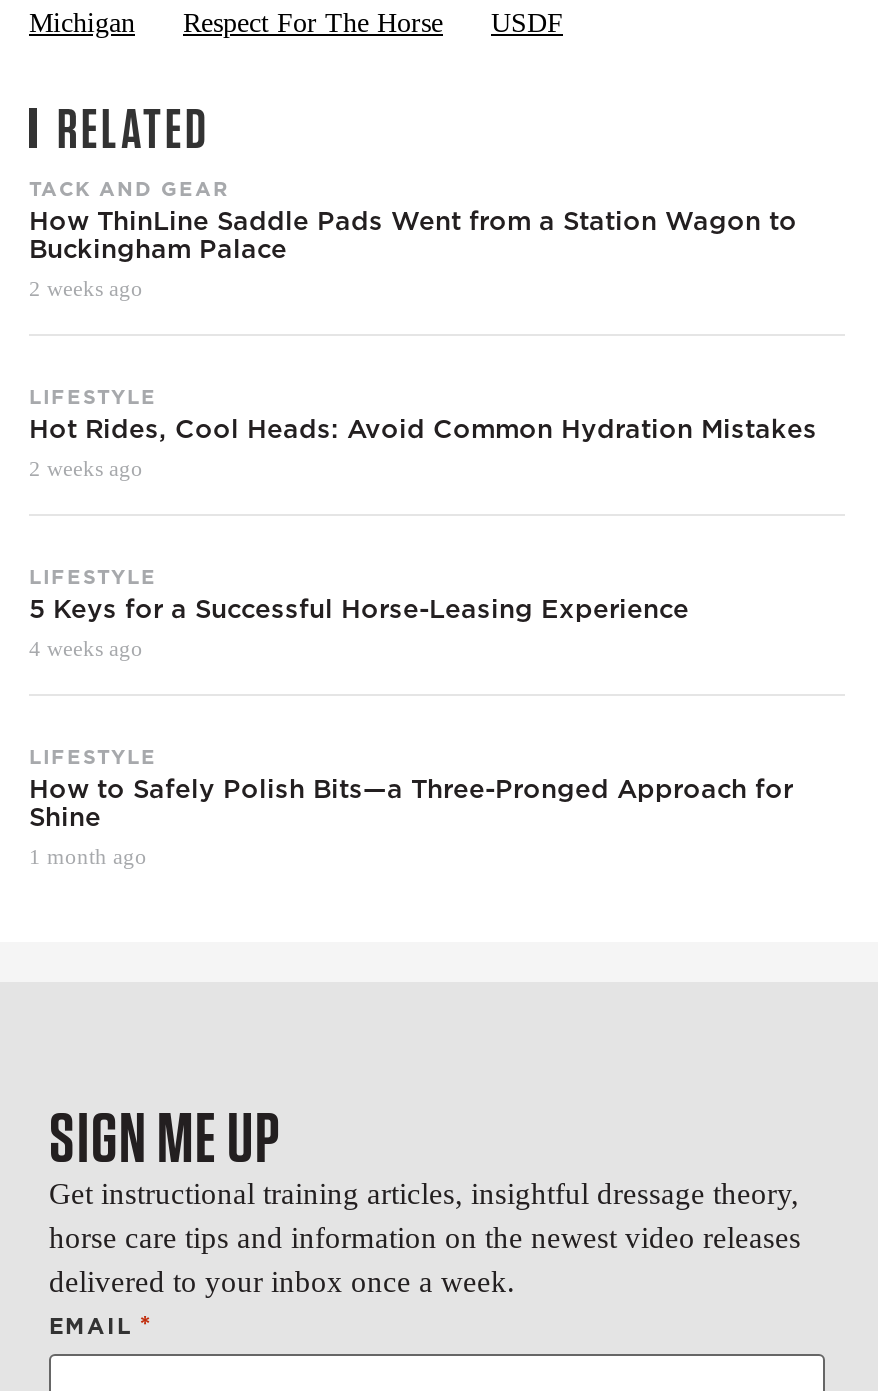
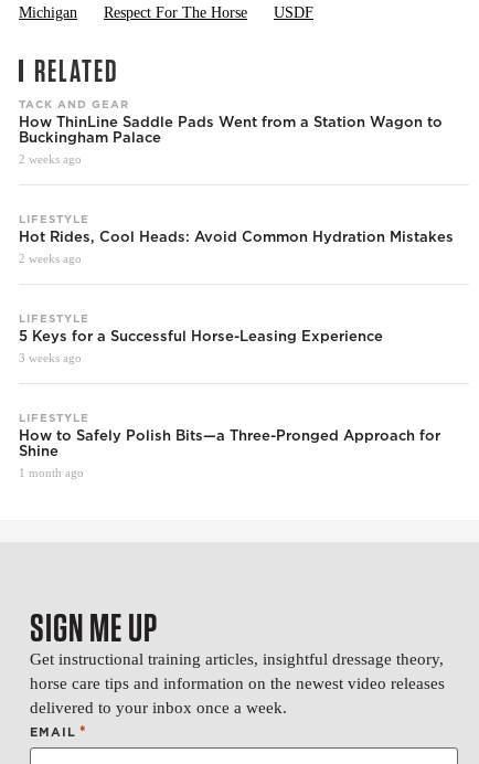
- 4 weeks ago
+ 3 weeks ago
